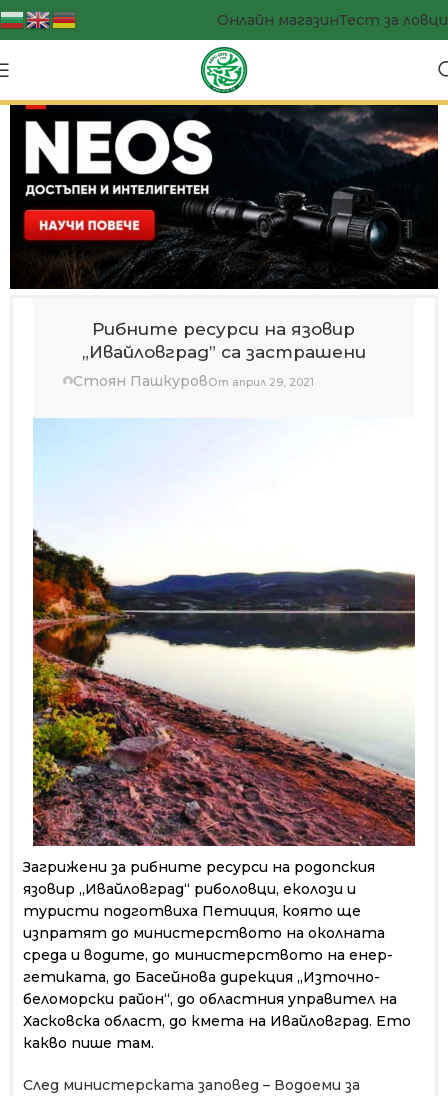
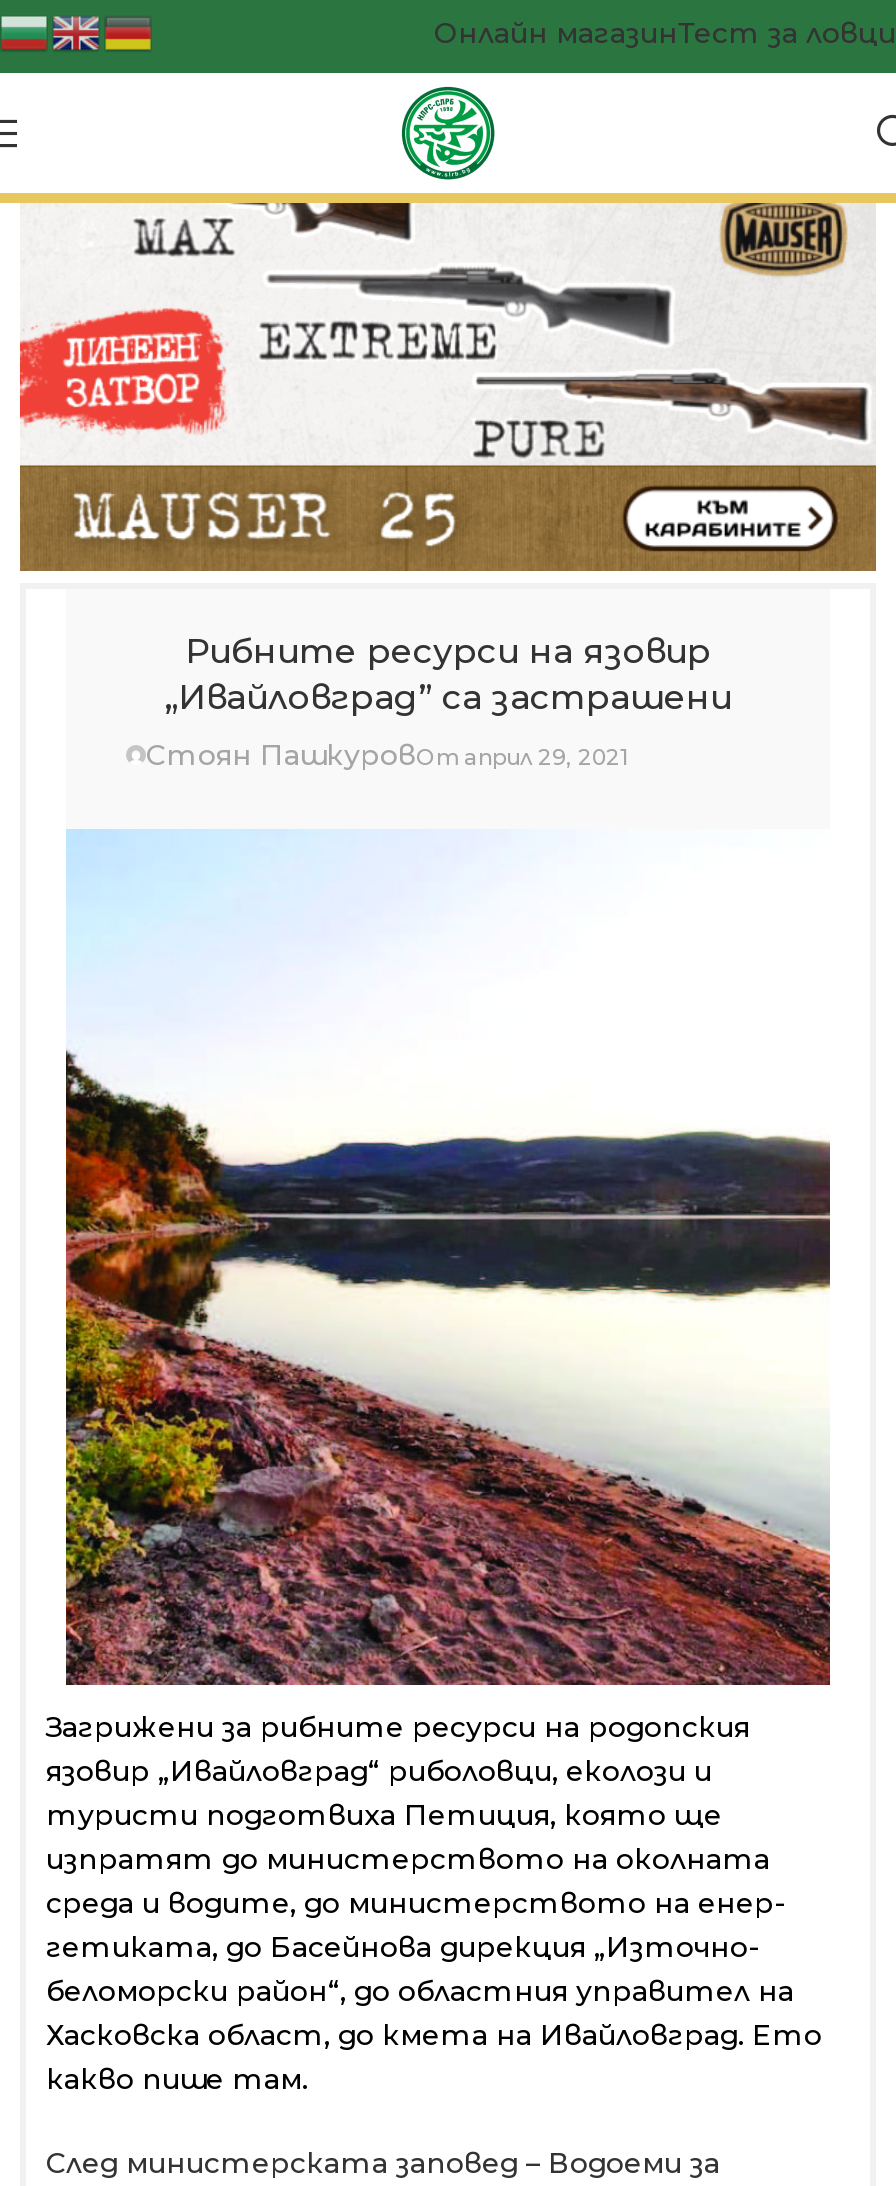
- [image]
+ [image]
